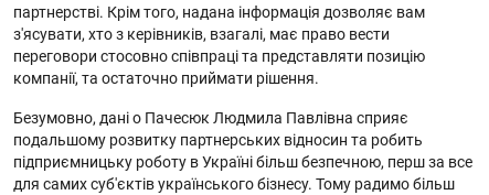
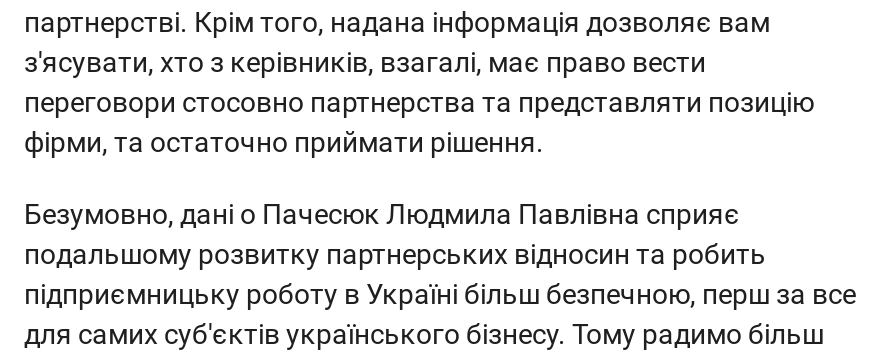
- переговори стосовно співпраці та представляти позицію
+ переговори стосовно партнерства та представляти позицію

- компанії, та остаточно приймати рішення.
+ фірми, та остаточно приймати рішення.
